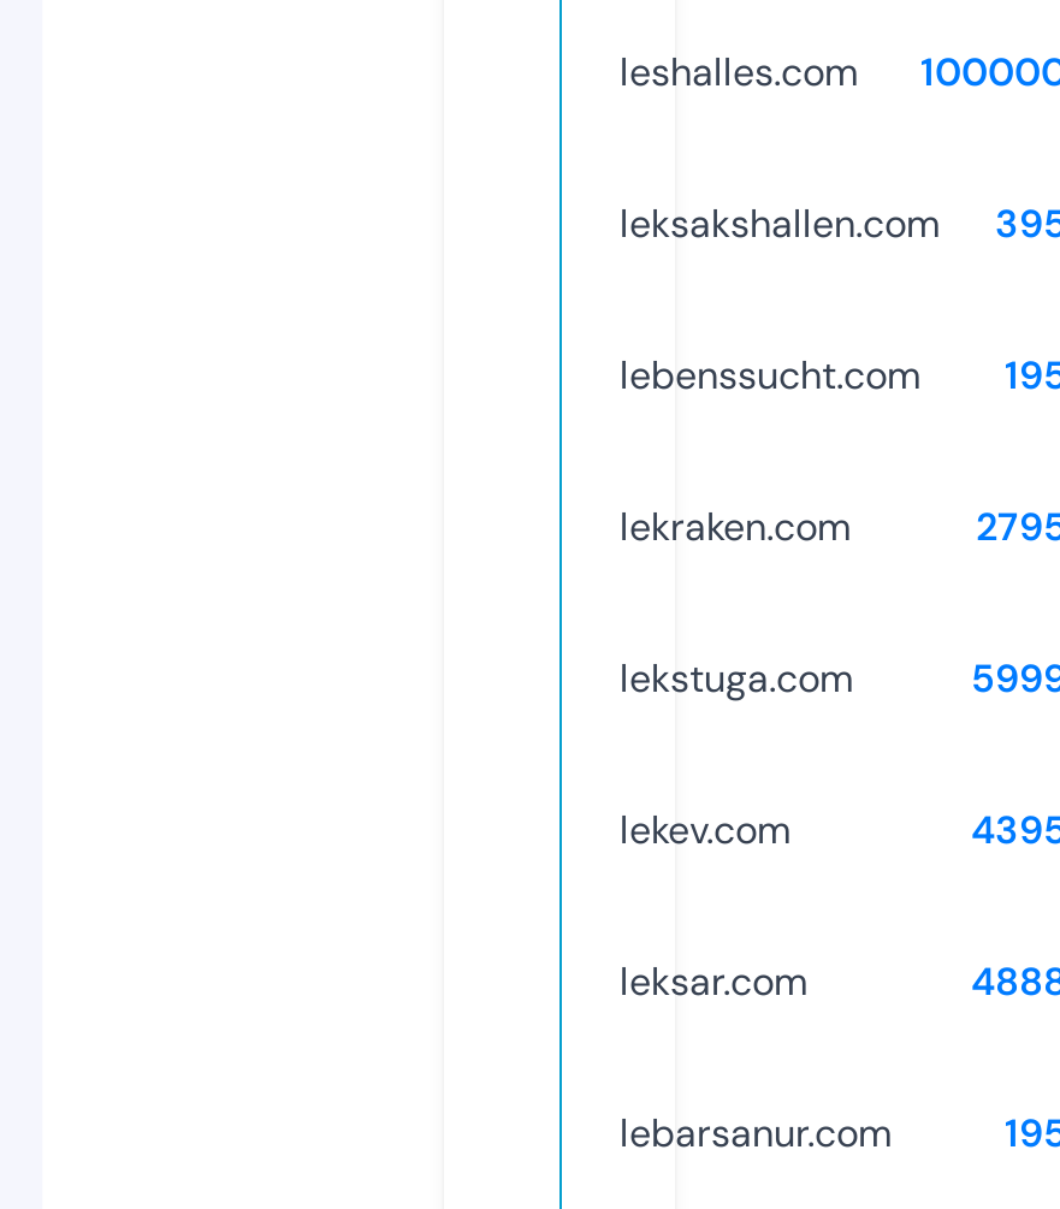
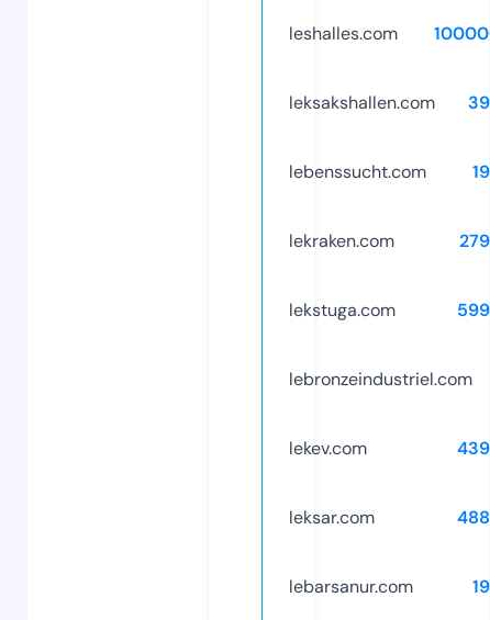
+ lebronzeindustriel.com
